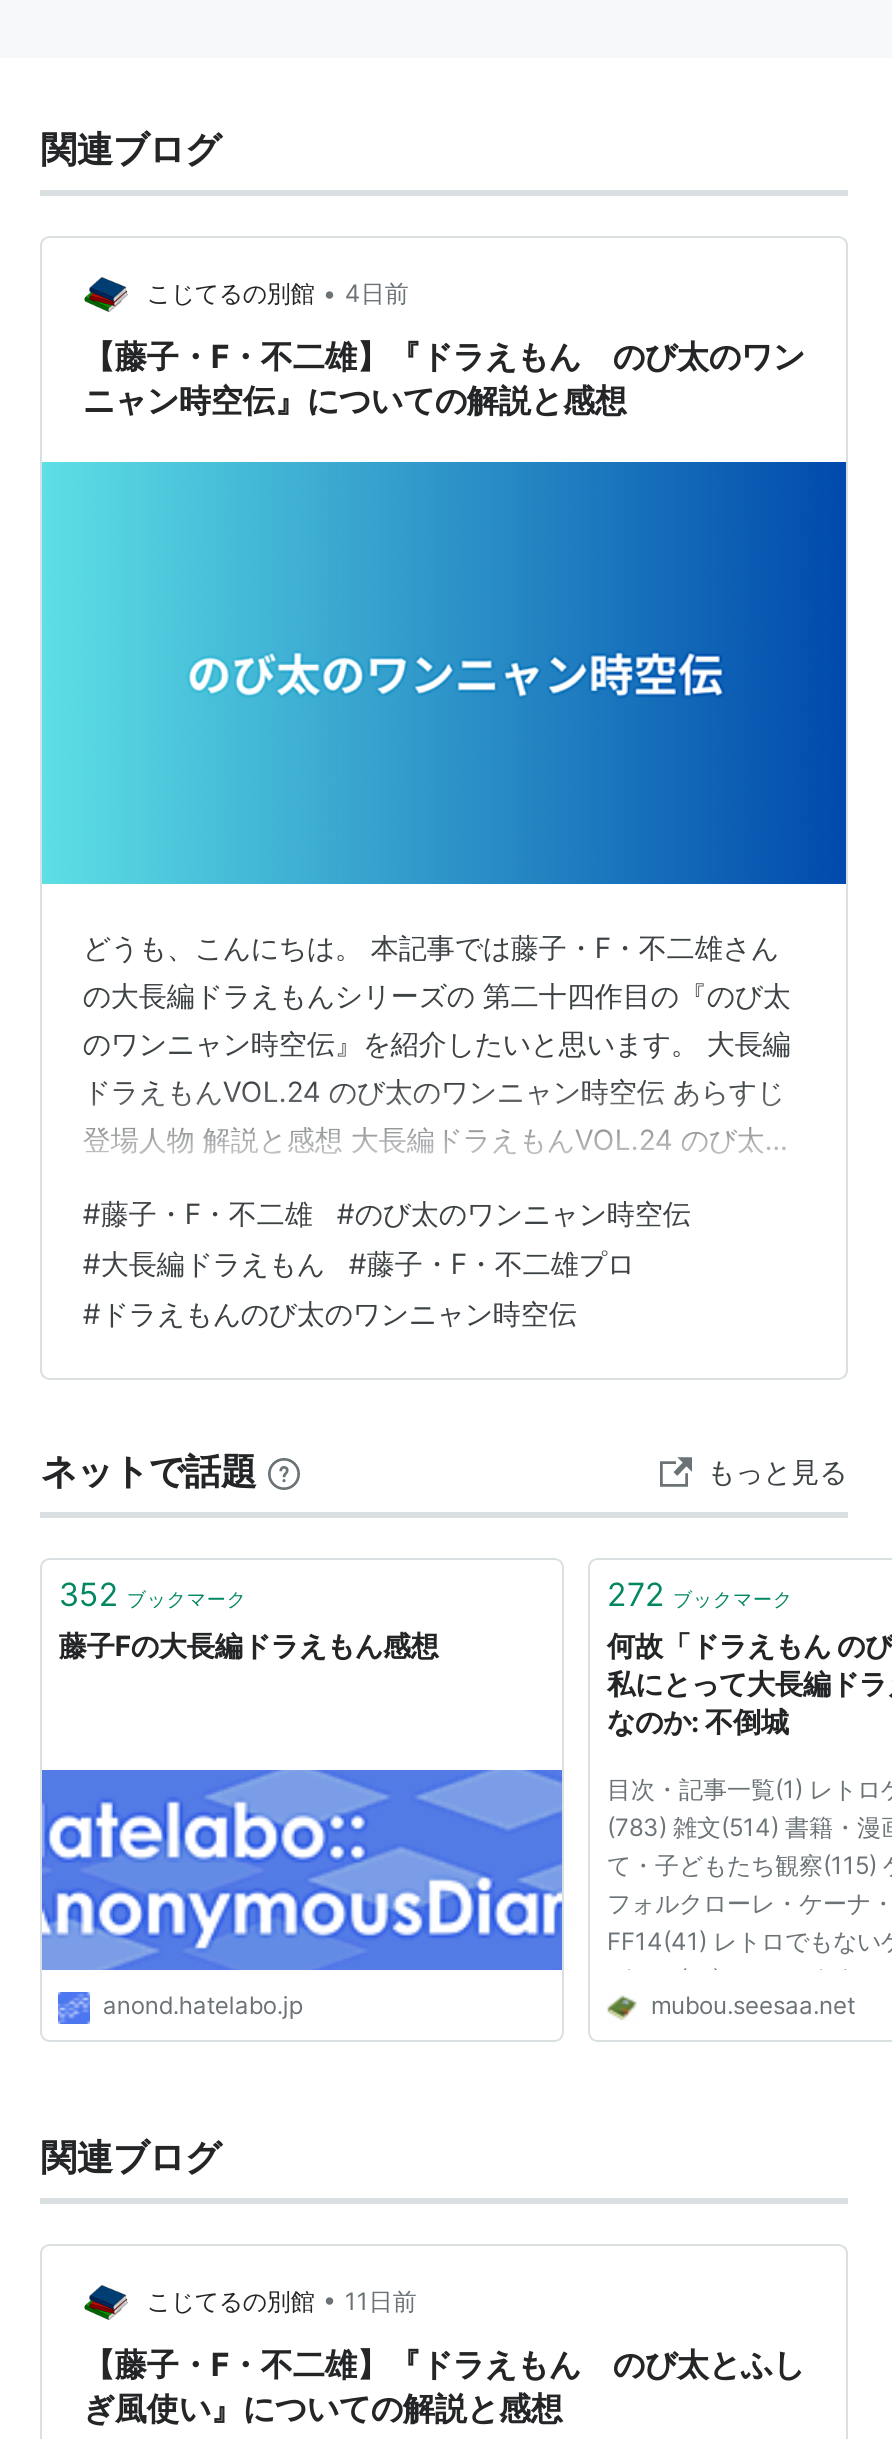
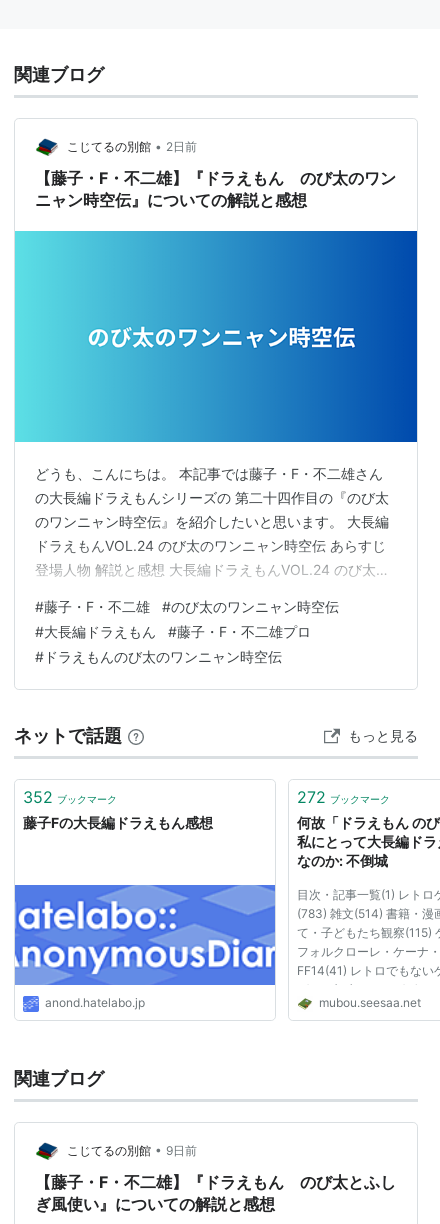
- こじてるの別館 • 4日前
+ こじてるの別館 • 2日前

- こじてるの別館 • 11日前
+ こじてるの別館 • 9日前
